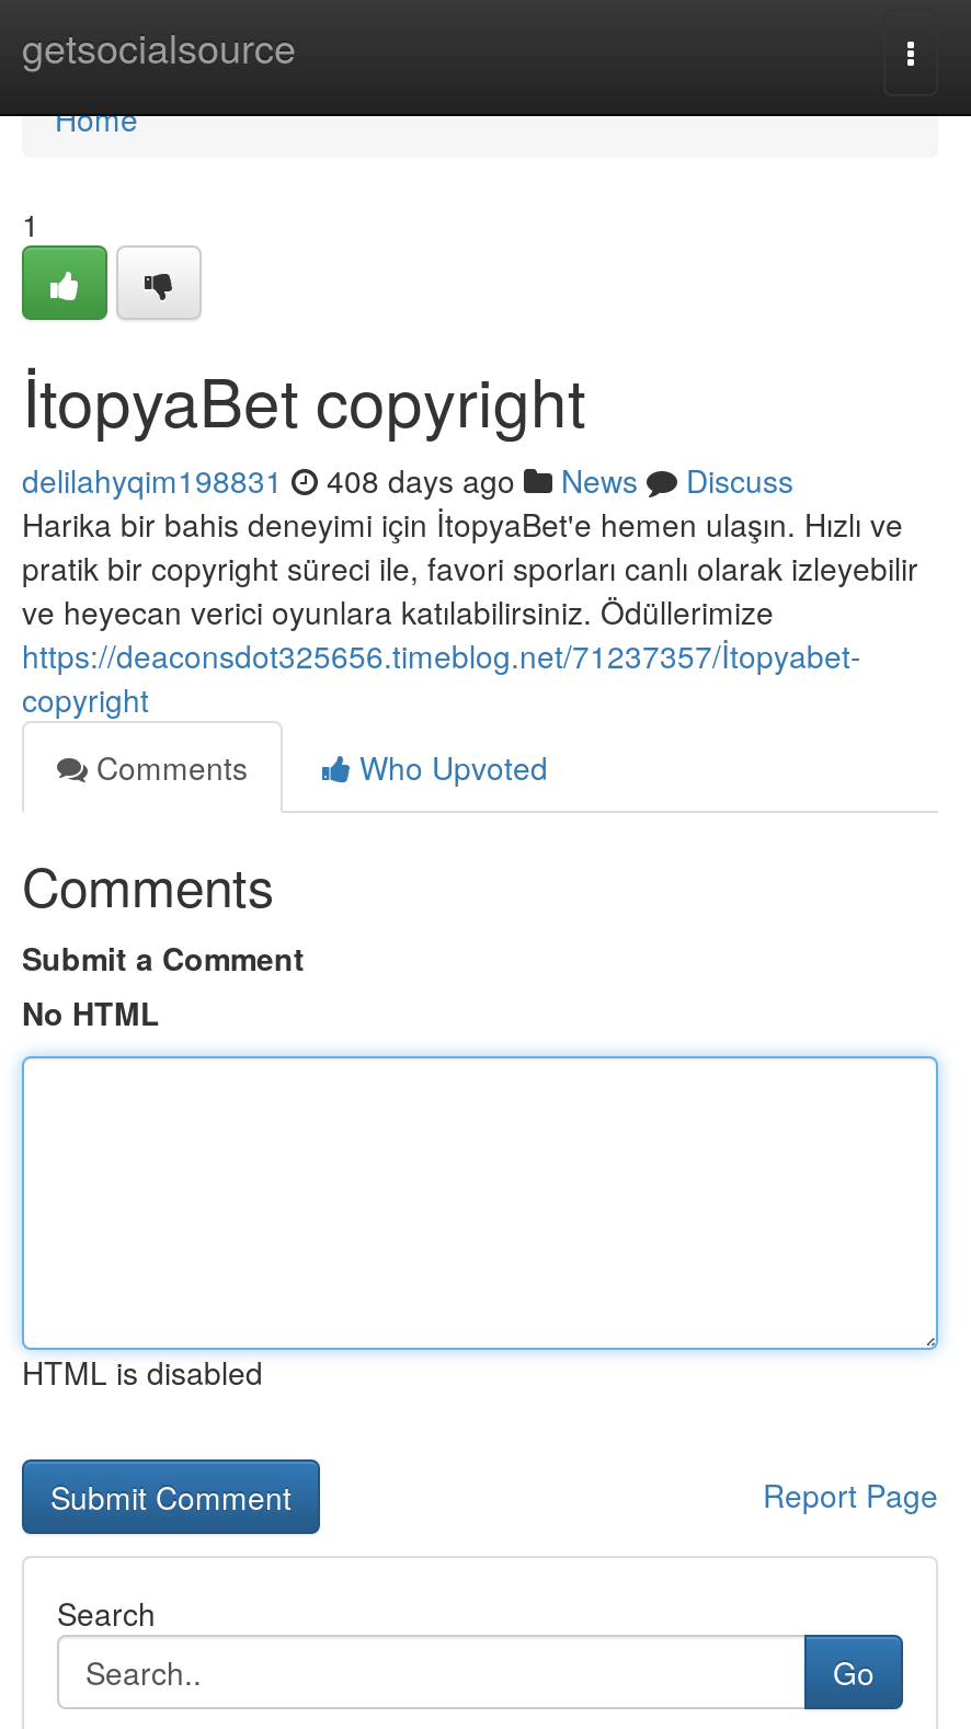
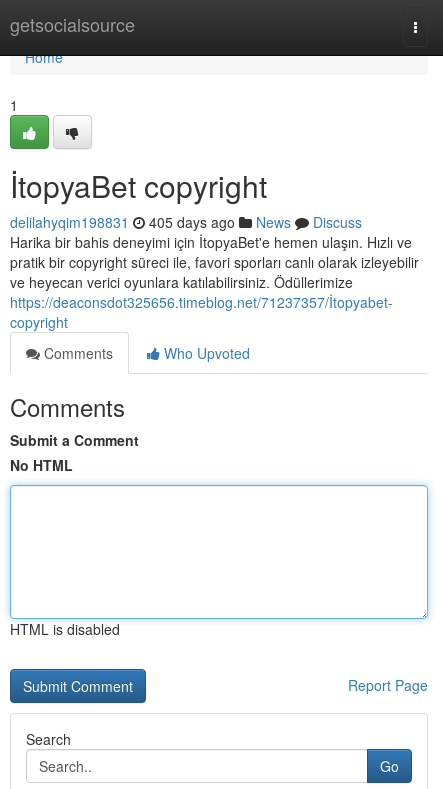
- delilahyqim198831 408 days ago News Discuss
+ delilahyqim198831 405 days ago News Discuss
